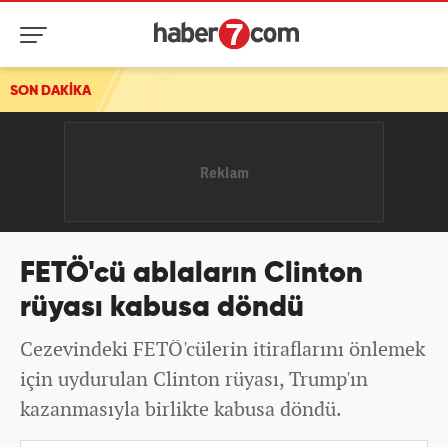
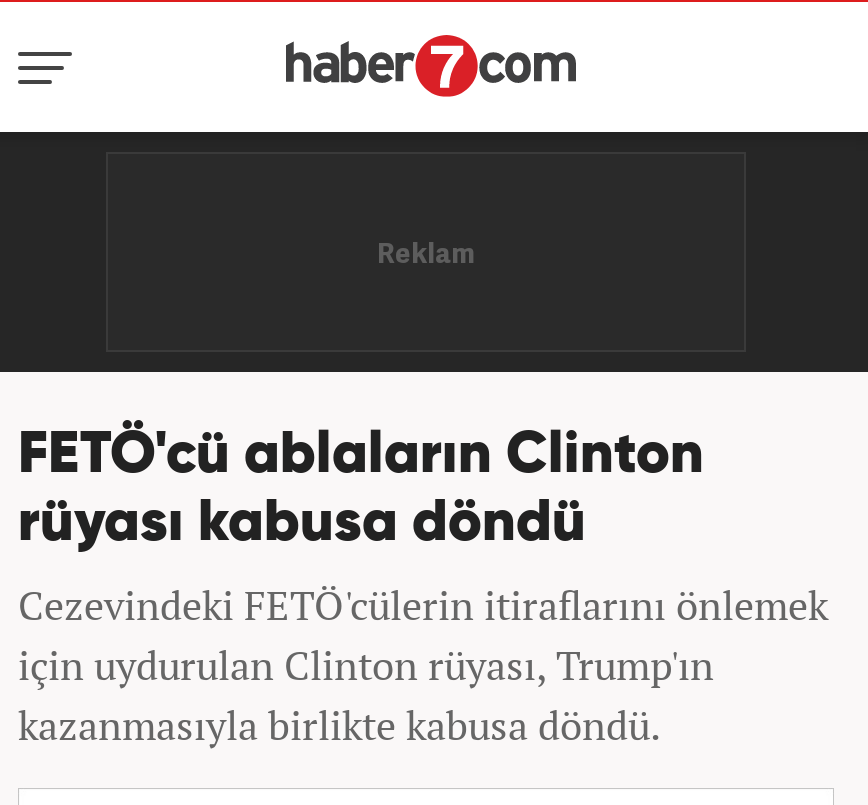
- SON DAKİKA
